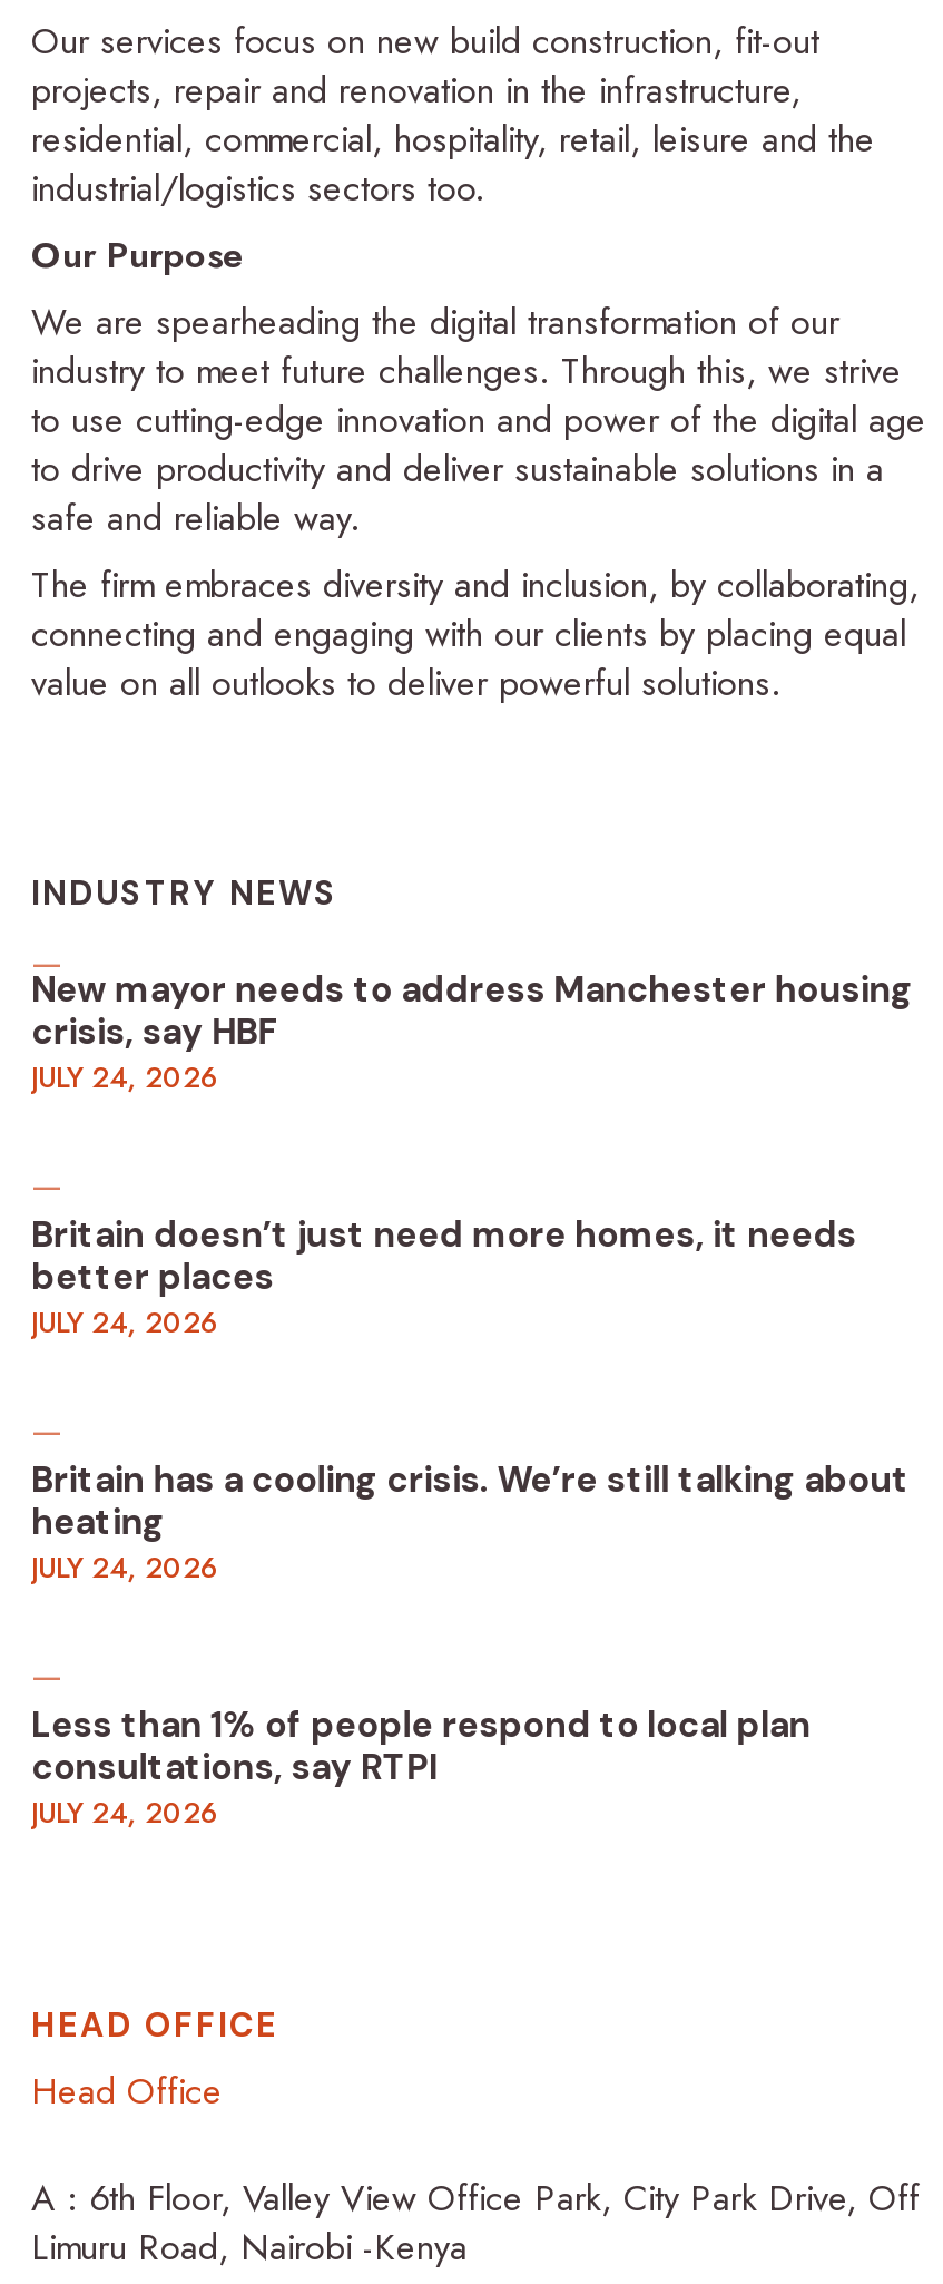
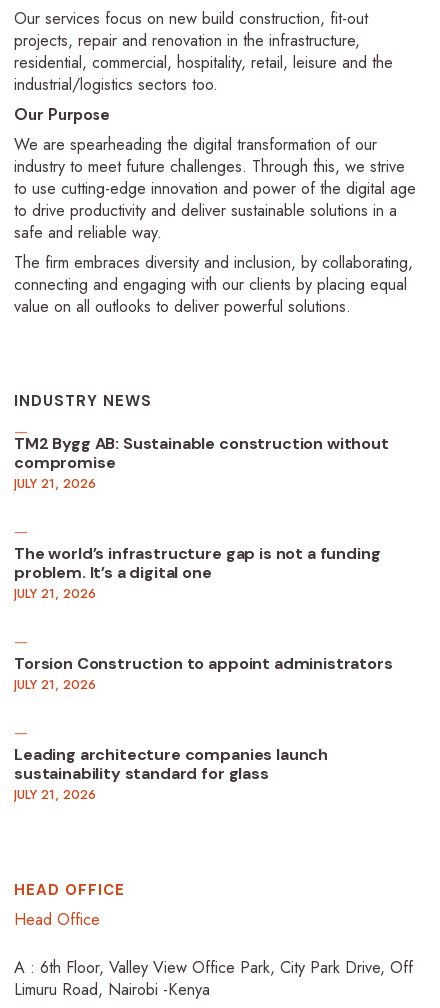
- New mayor needs to address Manchester housing
- crisis, say HBF
- JULY 24, 2026
+ TM2 Bygg AB: Sustainable construction without
+ compromise
+ JULY 21, 2026

- Britain doesn’t just need more homes, it needs
- better places
- JULY 24, 2026
+ The world’s infrastructure gap is not a funding
+ problem. It’s a digital one
+ JULY 21, 2026

- Britain has a cooling crisis. We’re still talking about
- heating
- JULY 24, 2026
+ Torsion Construction to appoint administrators
+ JULY 21, 2026

- Less than 1% of people respond to local plan
- consultations, say RTPI
- JULY 24, 2026
+ Leading architecture companies launch
+ sustainability standard for glass
+ JULY 21, 2026
